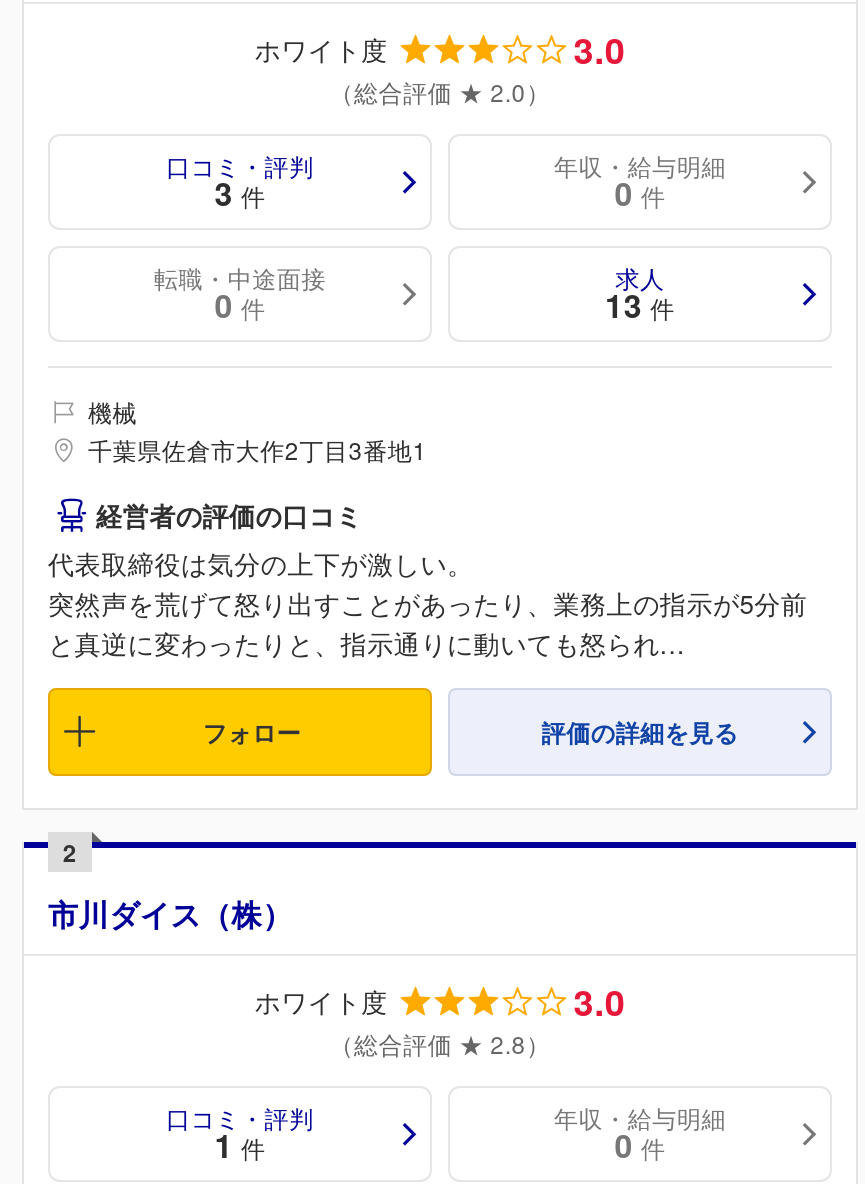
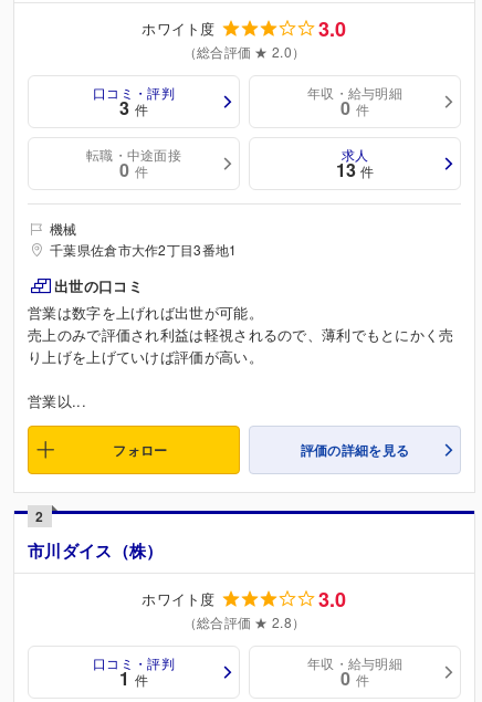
- 経営者の評価の口コミ
- 代表取締役は気分の上下が激しい。
- 突然声を荒げて怒り出すことがあったり、業務上の指示が5分前
- と真逆に変わったりと、指示通りに動いても怒られ...
+ 出世の口コミ
+ 営業は数字を上げれば出世が可能。
+ 売上のみで評価され利益は軽視されるので、薄利でもとにかく売
+ り上げを上げていけば評価が高い。
+ 営業以...
